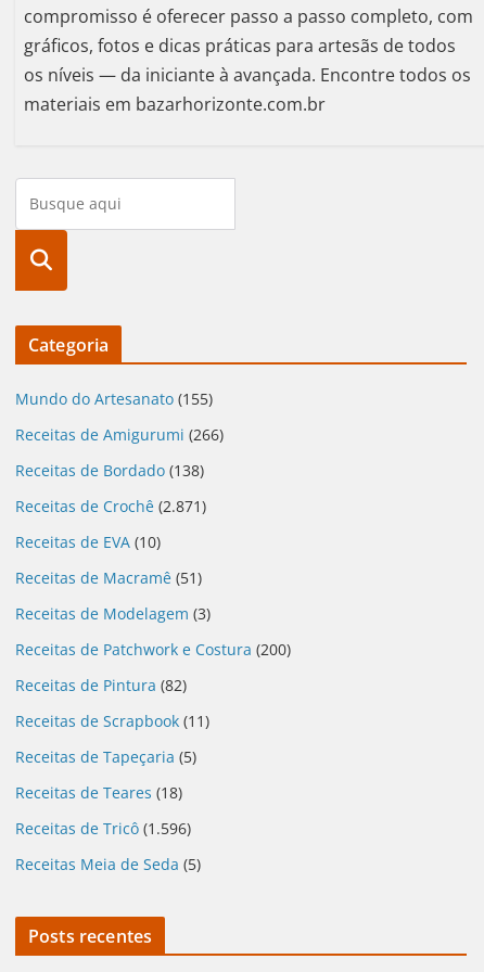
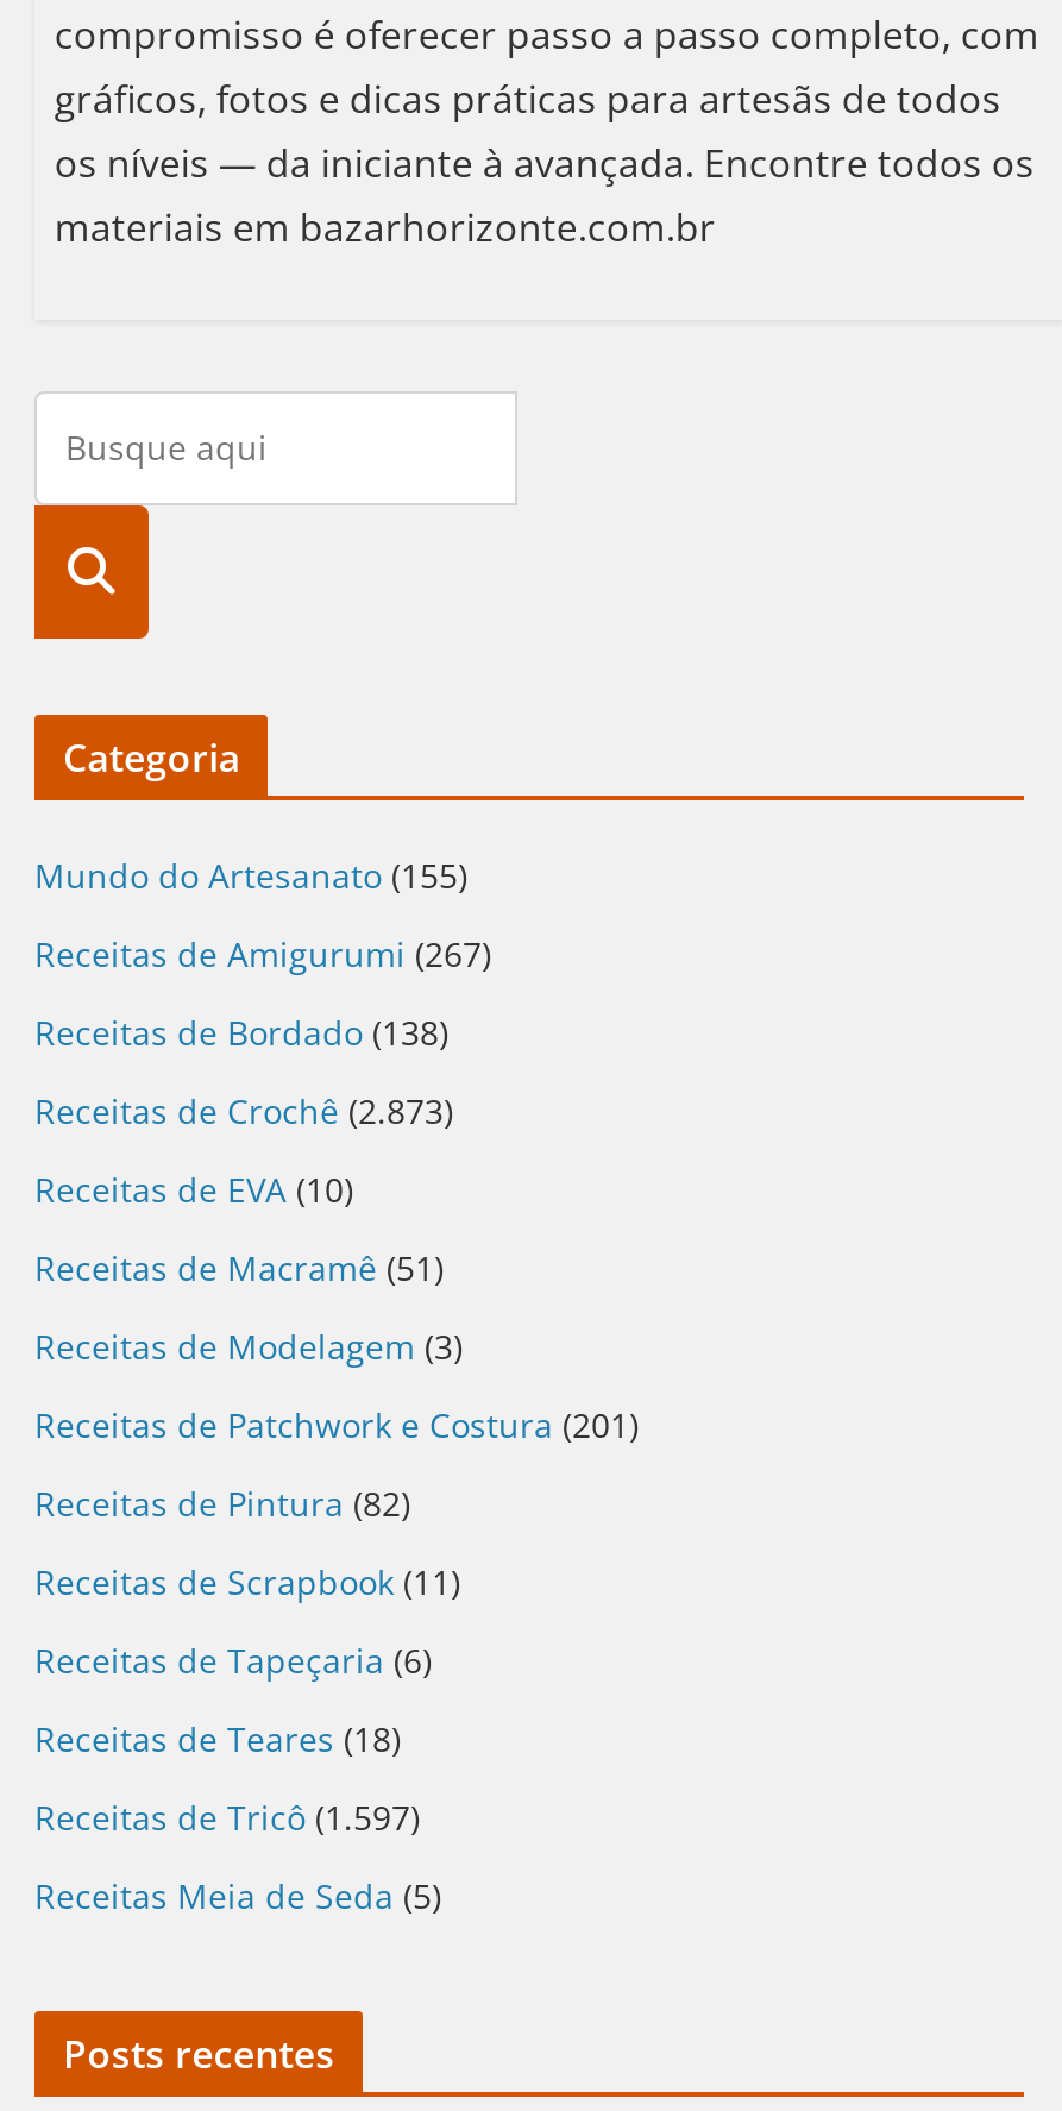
- Receitas de Amigurumi (266)
+ Receitas de Amigurumi (267)

- Receitas de Crochê (2.871)
+ Receitas de Crochê (2.873)

- Receitas de Patchwork e Costura (200)
+ Receitas de Patchwork e Costura (201)

- Receitas de Tapeçaria (5)
+ Receitas de Tapeçaria (6)

- Receitas de Tricô (1.596)
+ Receitas de Tricô (1.597)
